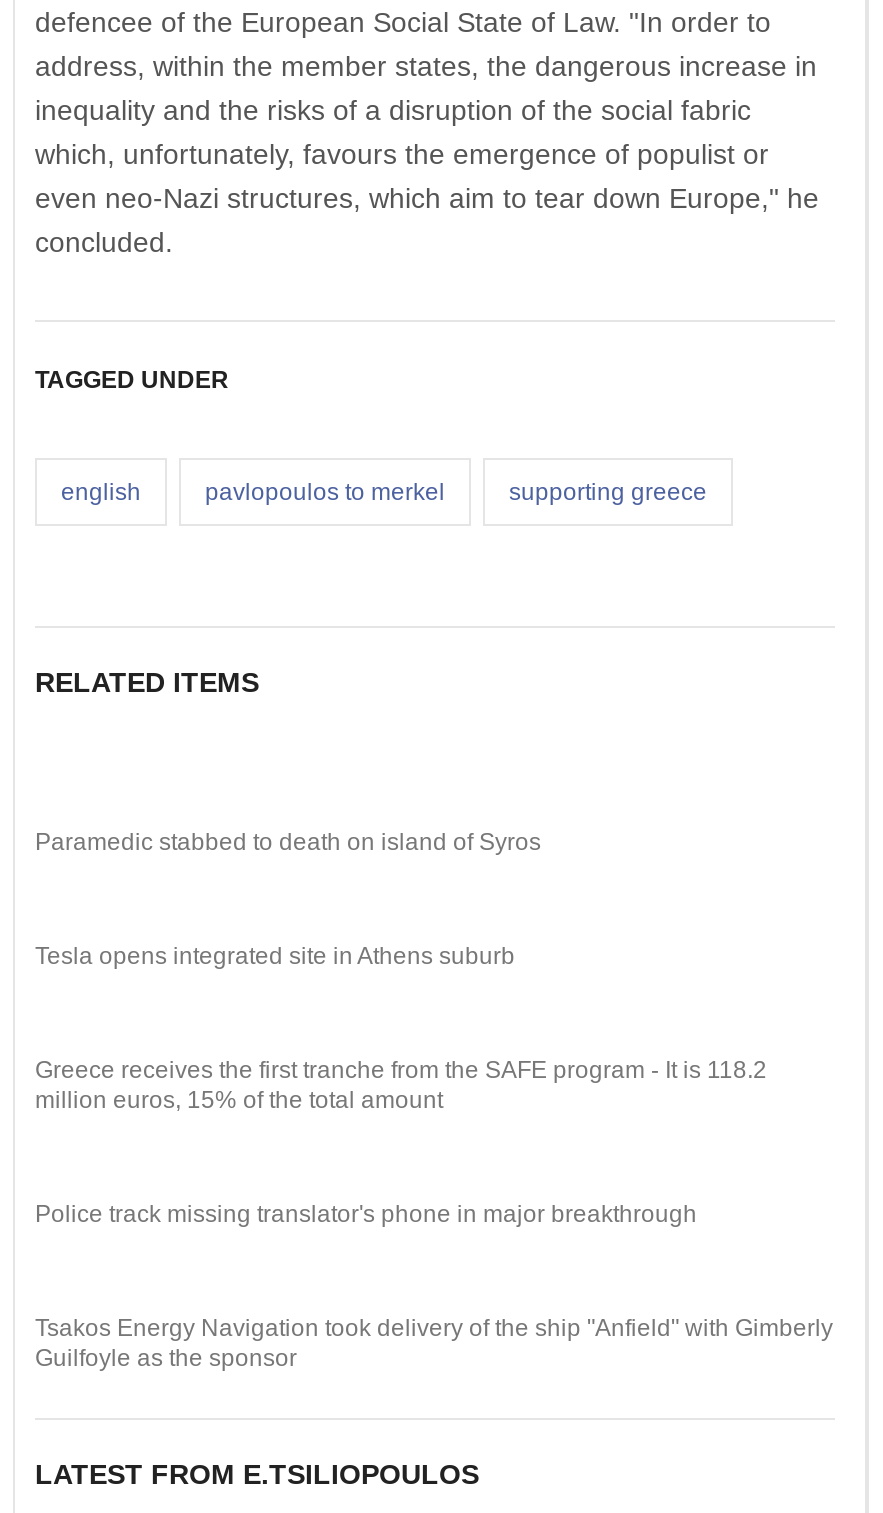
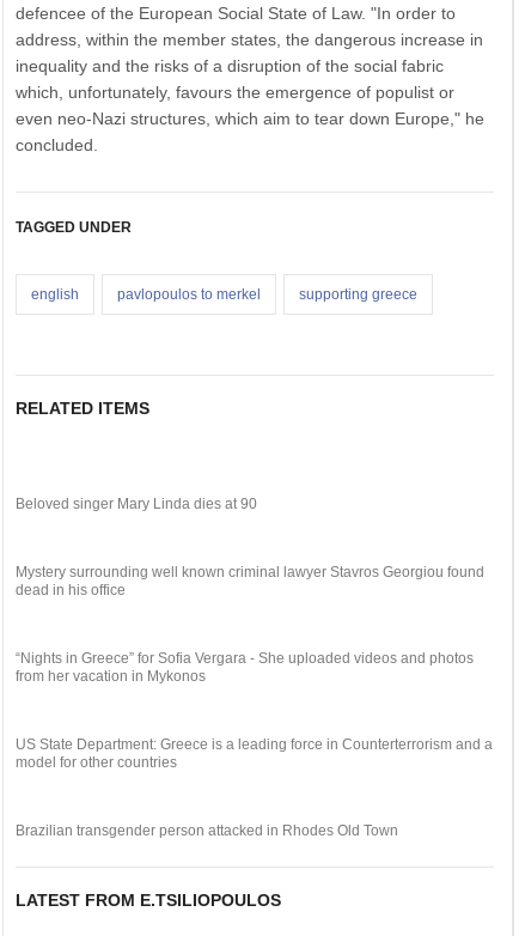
- Paramedic stabbed to death on island of Syros
+ Beloved singer Mary Linda dies at 90

- Tesla opens integrated site in Athens suburb
+ Mystery surrounding well known criminal lawyer Stavros Georgiou found
+ dead in his office

- Greece receives the first tranche from the SAFE program - It is 118.2
- million euros, 15% of the total amount
+ “Nights in Greece” for Sofia Vergara - She uploaded videos and photos
+ from her vacation in Mykonos

- Police track missing translator's phone in major breakthrough
+ US State Department: Greece is a leading force in Counterterrorism and a
+ model for other countries

- Tsakos Energy Navigation took delivery of the ship "Anfield" with Gimberly
- Guilfoyle as the sponsor
+ Brazilian transgender person attacked in Rhodes Old Town
